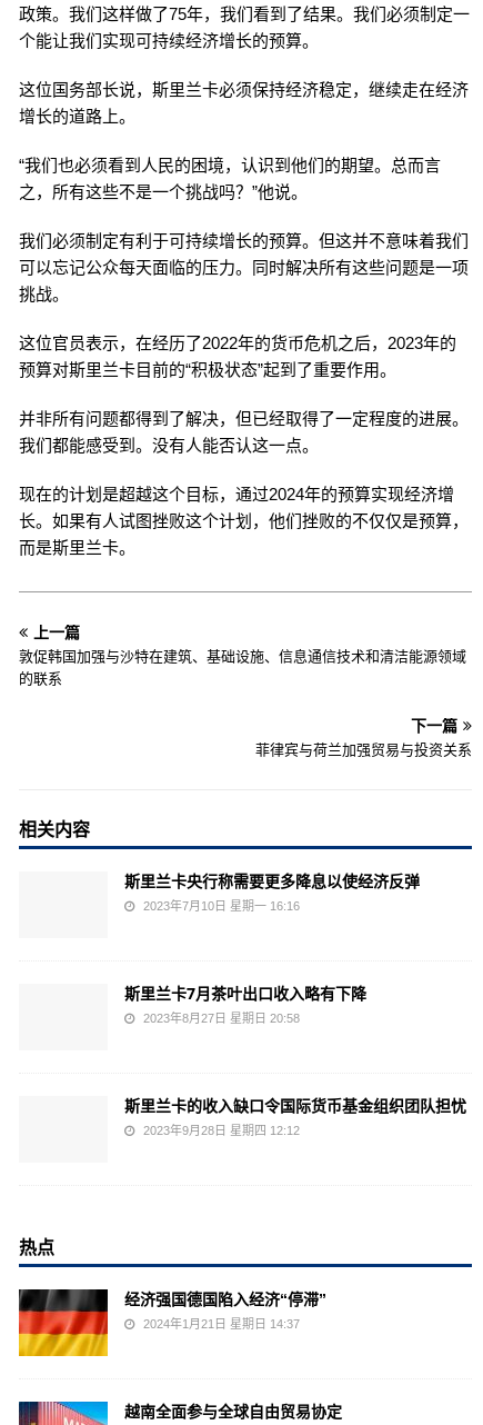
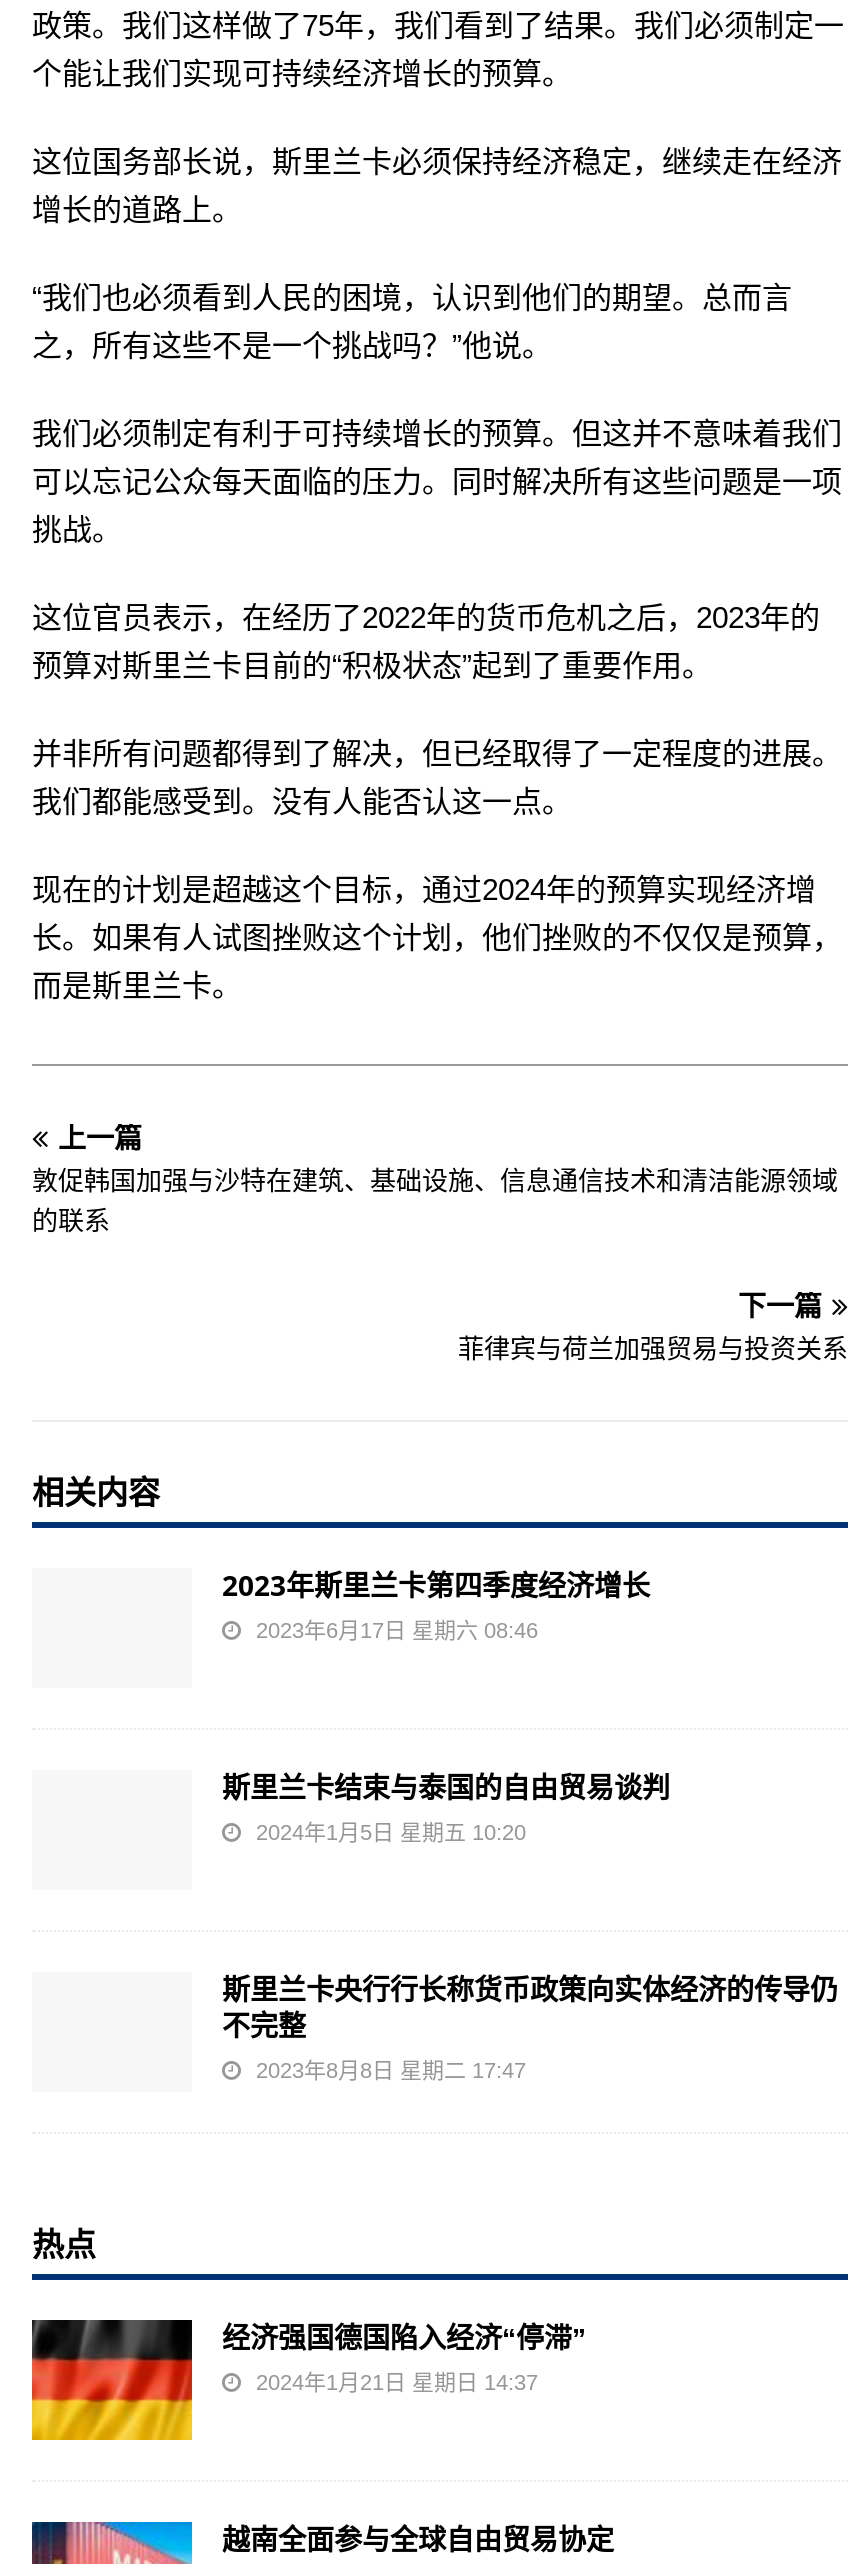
- 斯里兰卡央行称需要更多降息以使经济反弹
- 2023年7月10日 星期一 16:16
+ 2023年斯里兰卡第四季度经济增长
+ 2023年6月17日 星期六 08:46

- 斯里兰卡7月茶叶出口收入略有下降
- 2023年8月27日 星期日 20:58
+ 斯里兰卡结束与泰国的自由贸易谈判
+ 2024年1月5日 星期五 10:20

- 斯里兰卡的收入缺口令国际货币基金组织团队担忧
- 2023年9月28日 星期四 12:12
+ 斯里兰卡央行行长称货币政策向实体经济的传导仍
+ 不完整
+ 2023年8月8日 星期二 17:47
